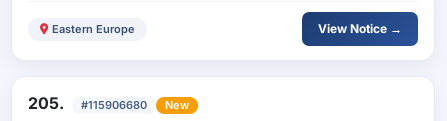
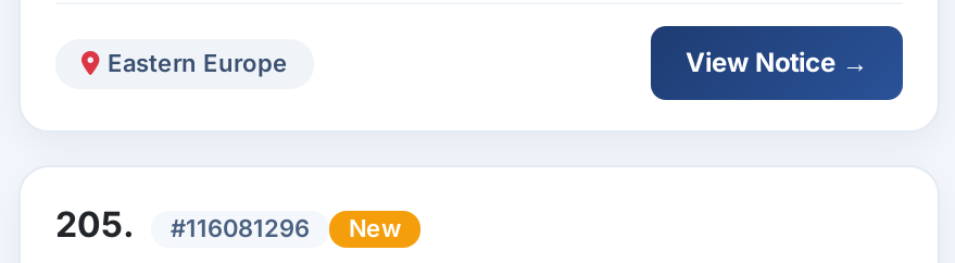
- 205. #115906680 New
+ 205. #116081296 New
